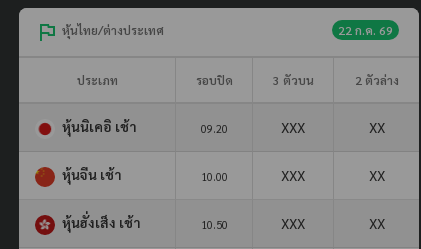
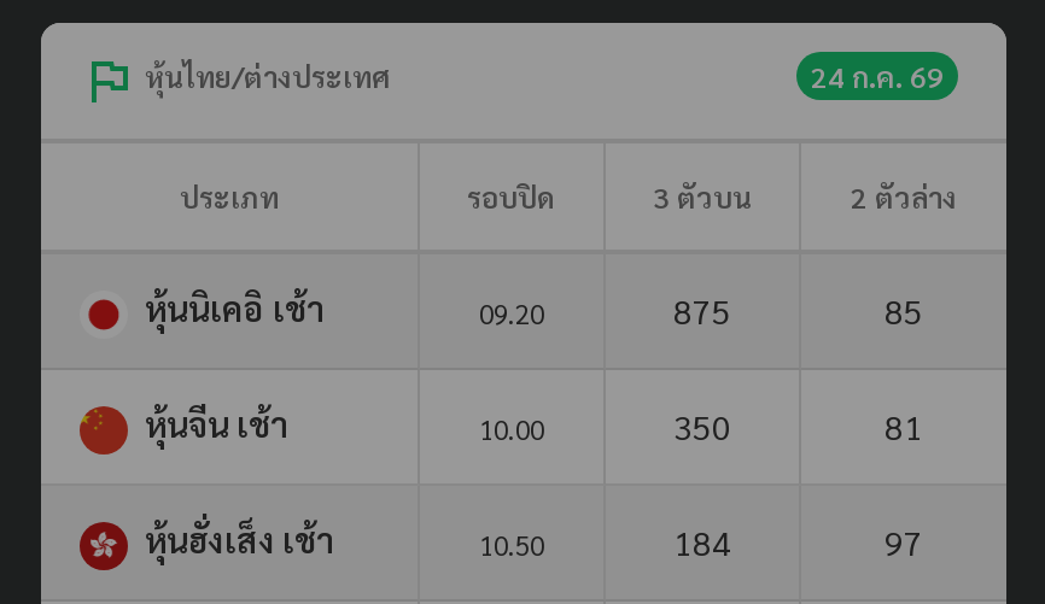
- 22 ก.ค. 69
+ 24 ก.ค. 69

- XXX
- XX
+ 875
+ 85

- XXX
- XX
+ 350
+ 81

- XXX
- XX
+ 184
+ 97
